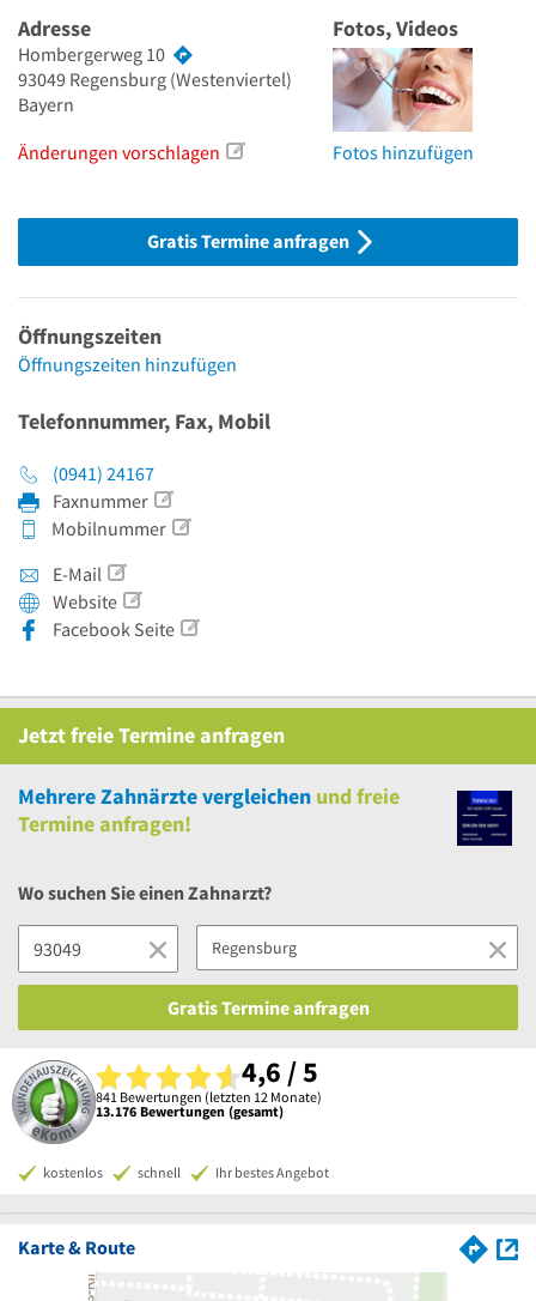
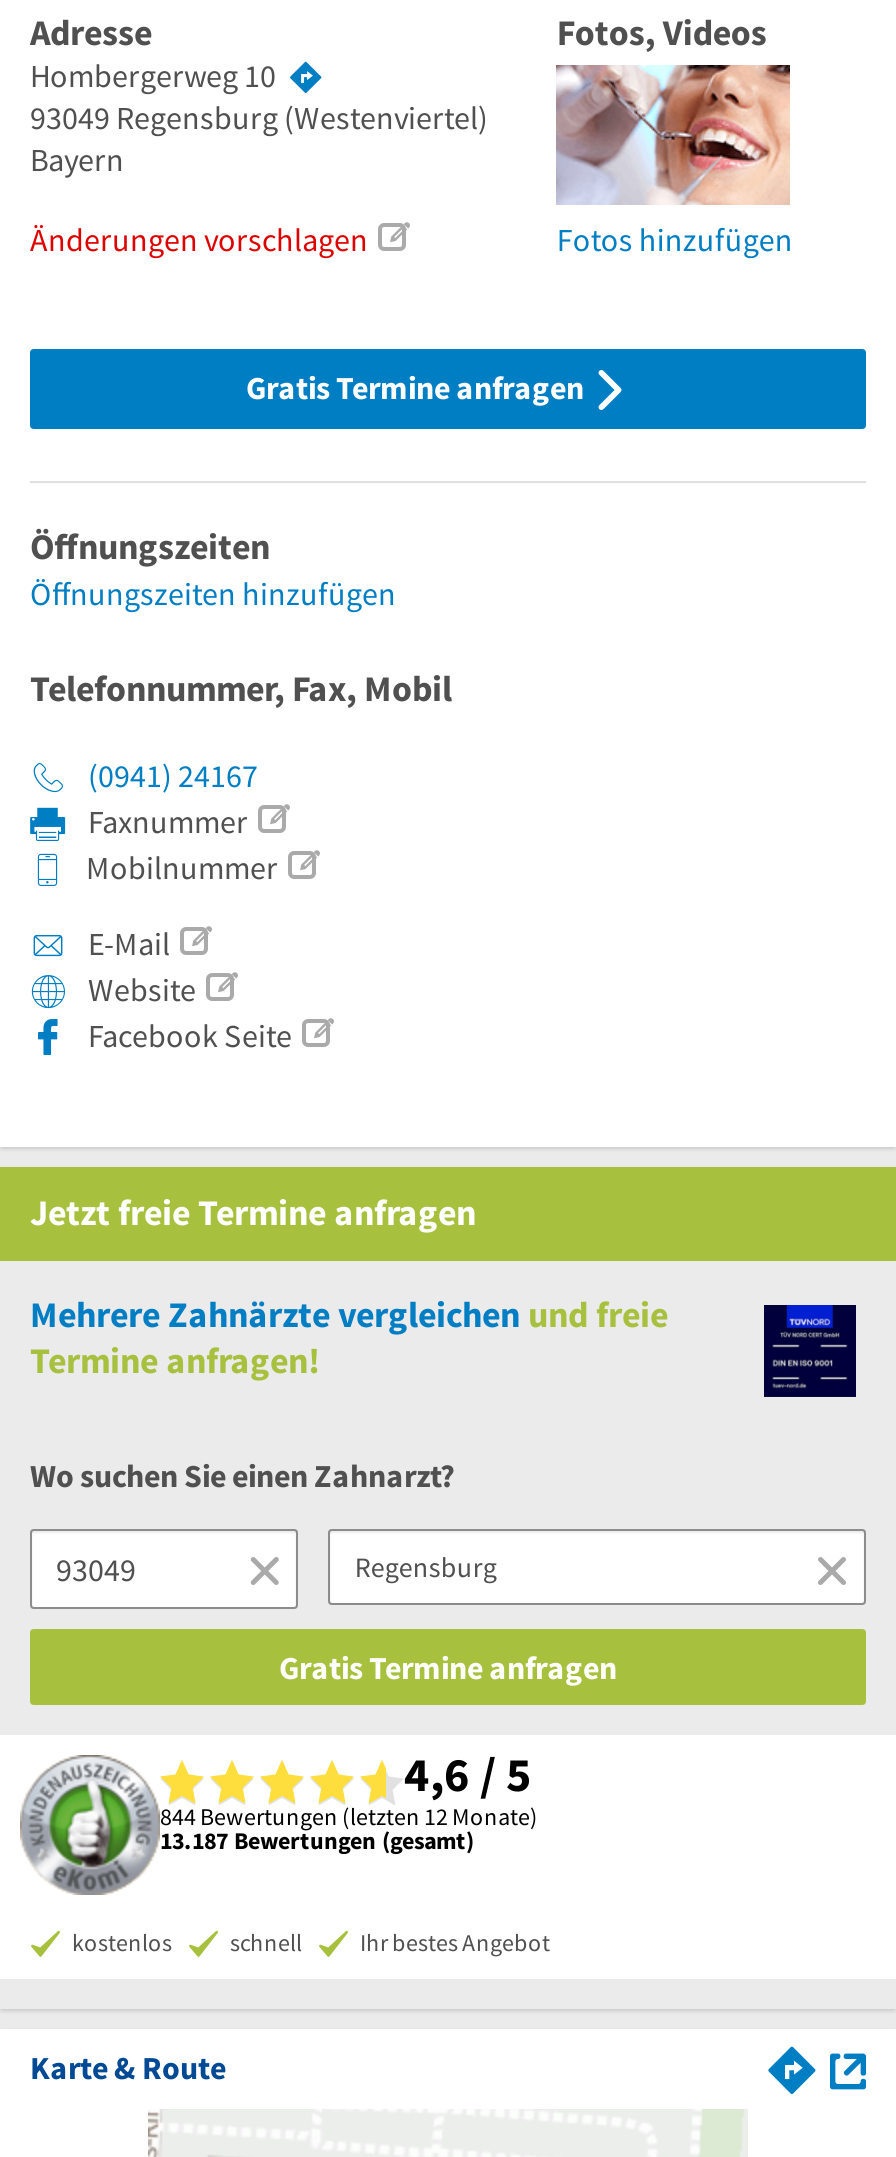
- 841 Bewertungen (letzten 12 Monate)
+ 844 Bewertungen (letzten 12 Monate)

- 13.176 Bewertungen (gesamt)
+ 13.187 Bewertungen (gesamt)
